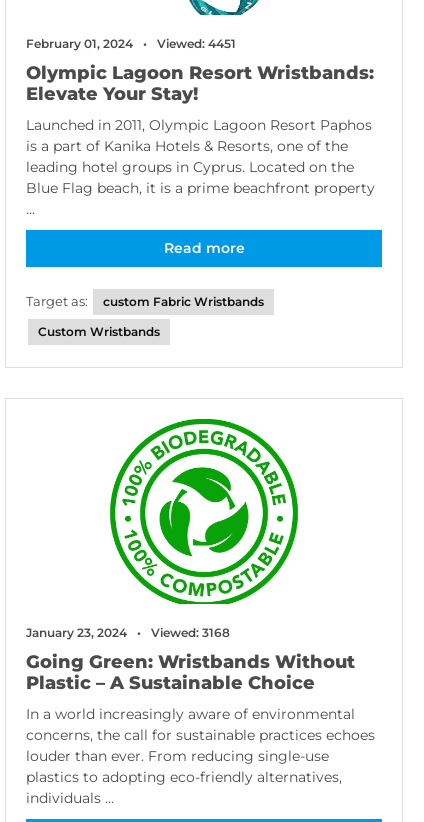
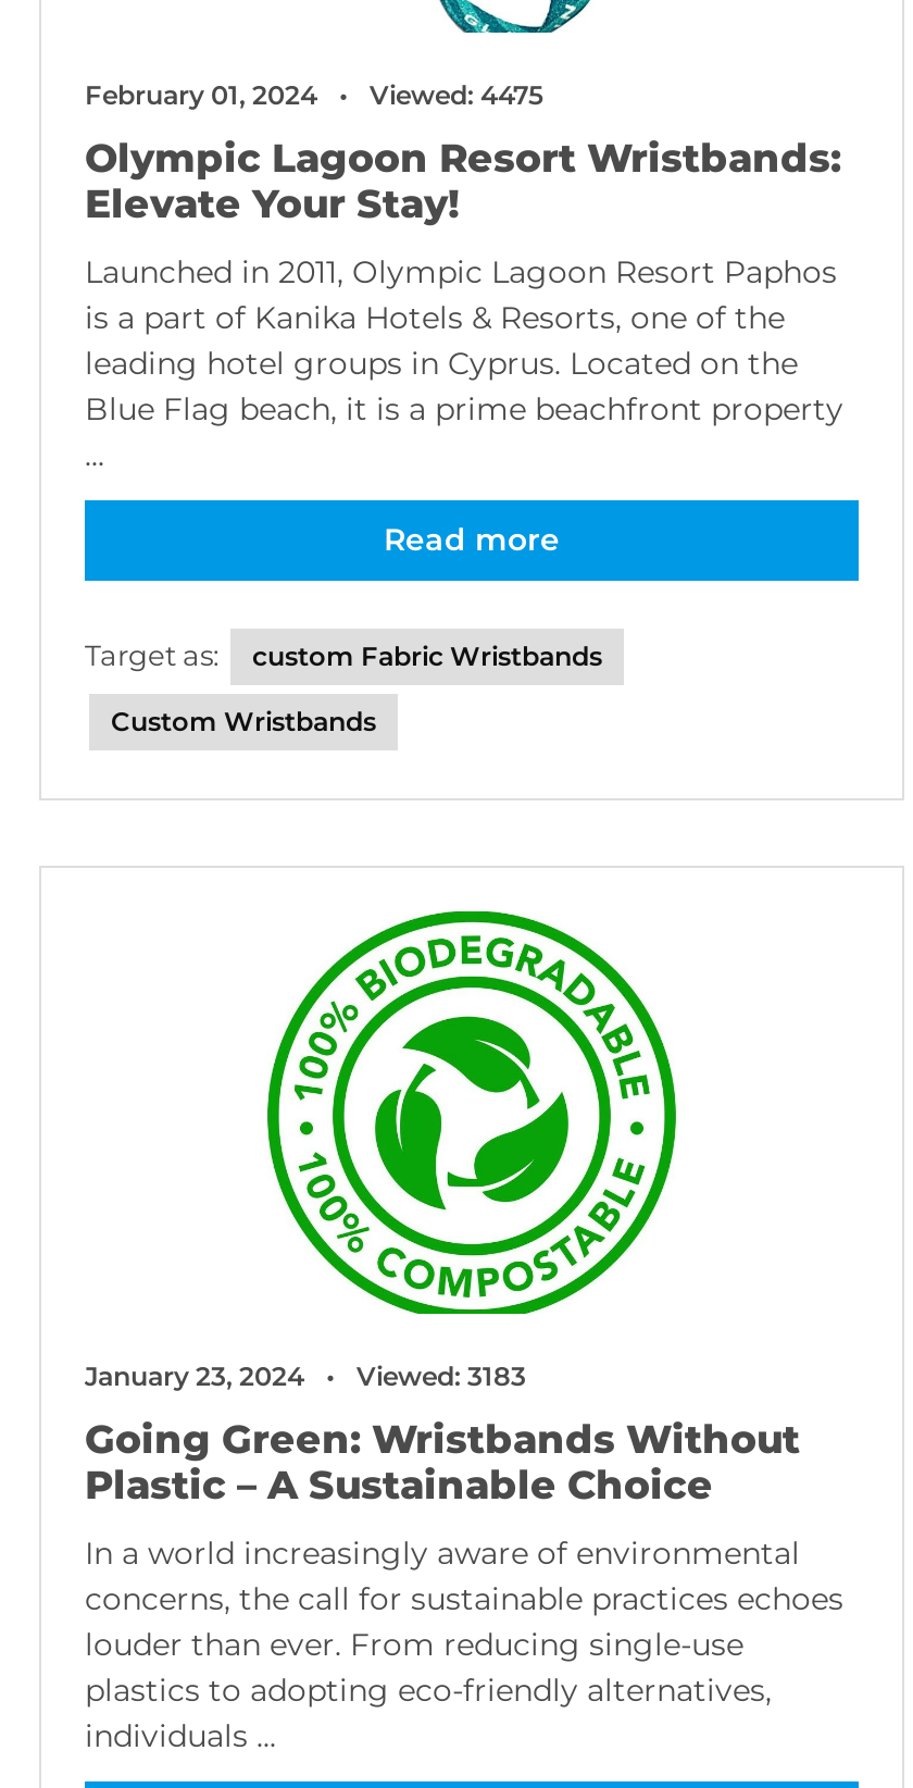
- February 01, 2024 Viewed: 4451
+ February 01, 2024 Viewed: 4475

- January 23, 2024 Viewed: 3168
+ January 23, 2024 Viewed: 3183
